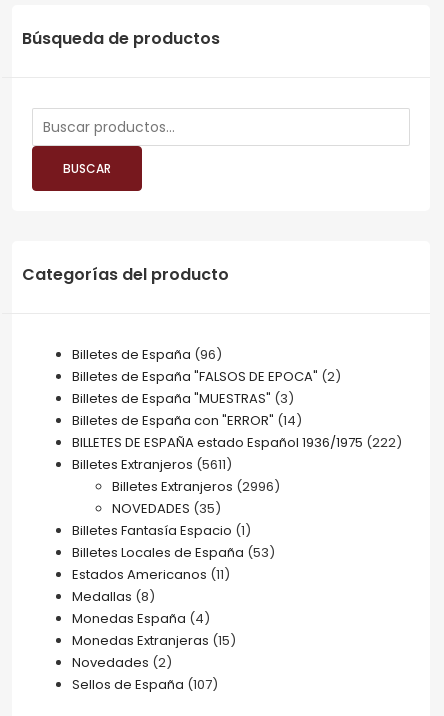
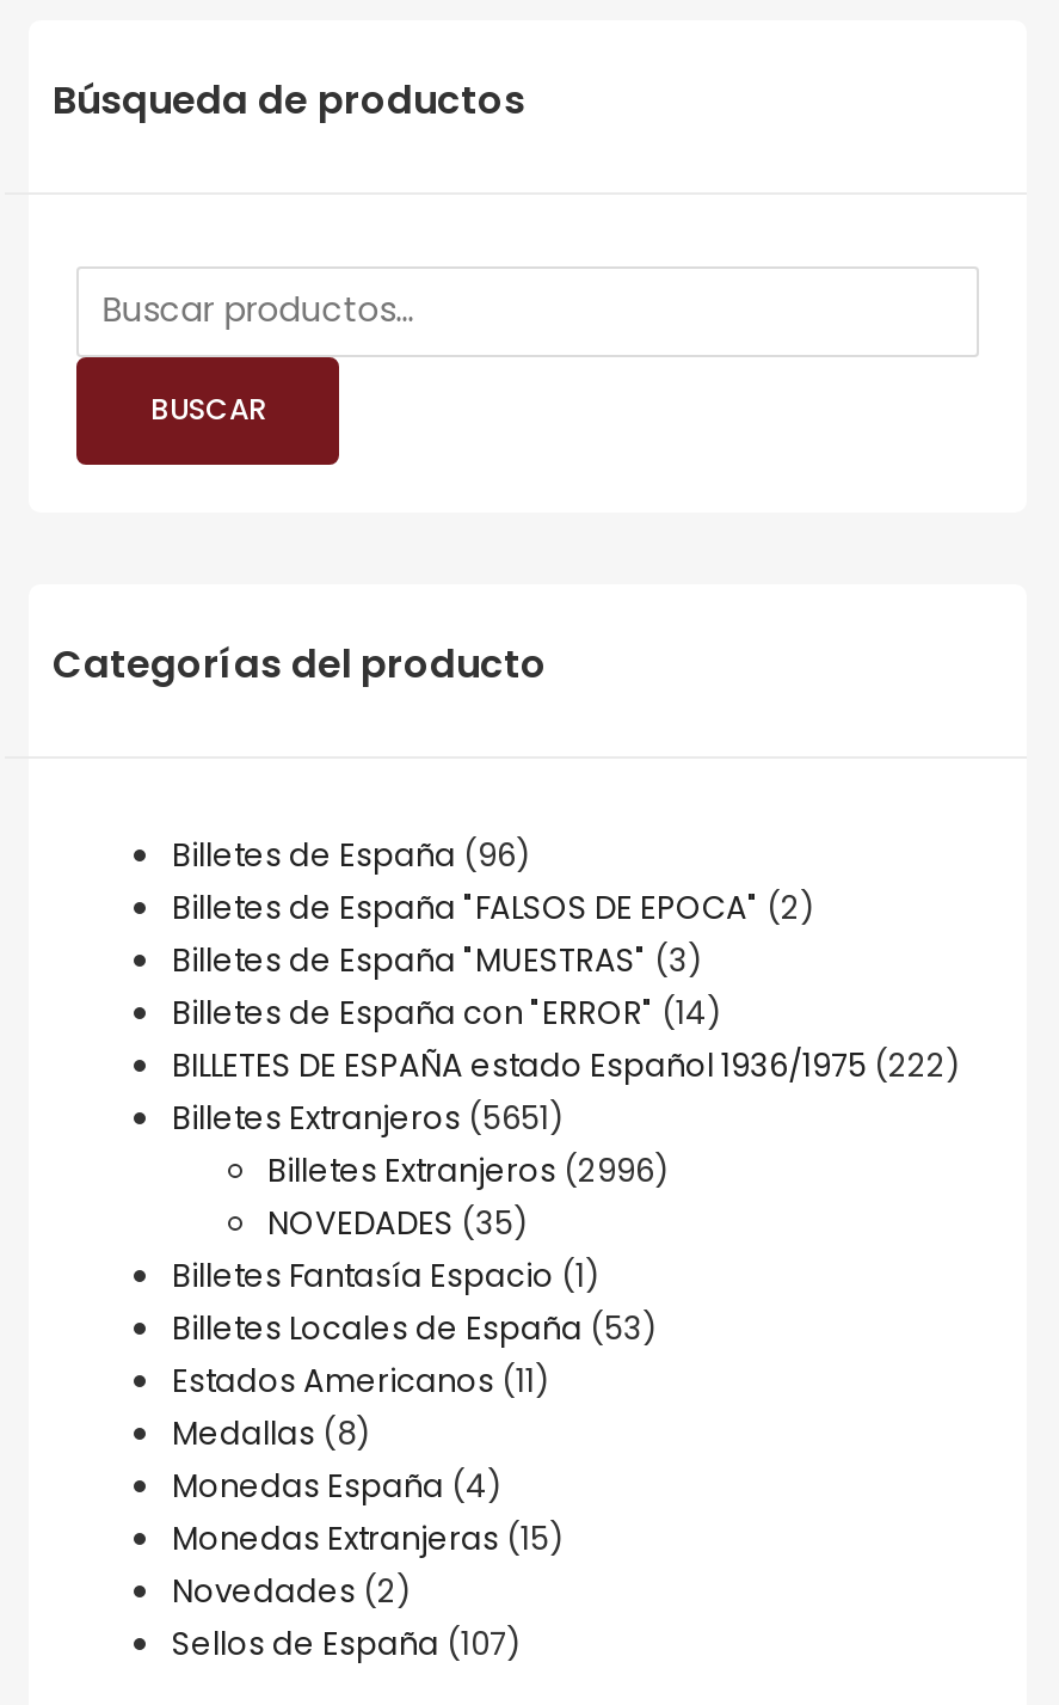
- Billetes Extranjeros (5611)
+ Billetes Extranjeros (5651)
